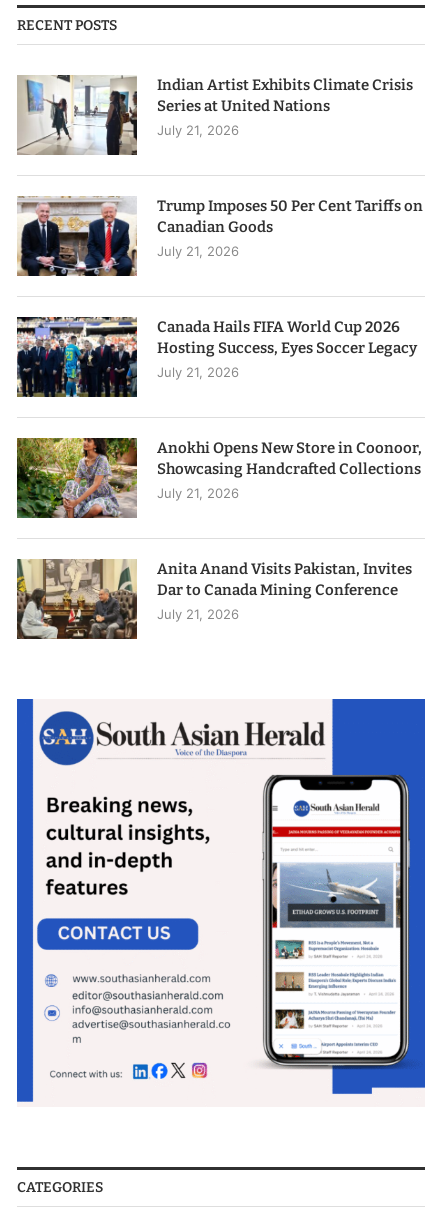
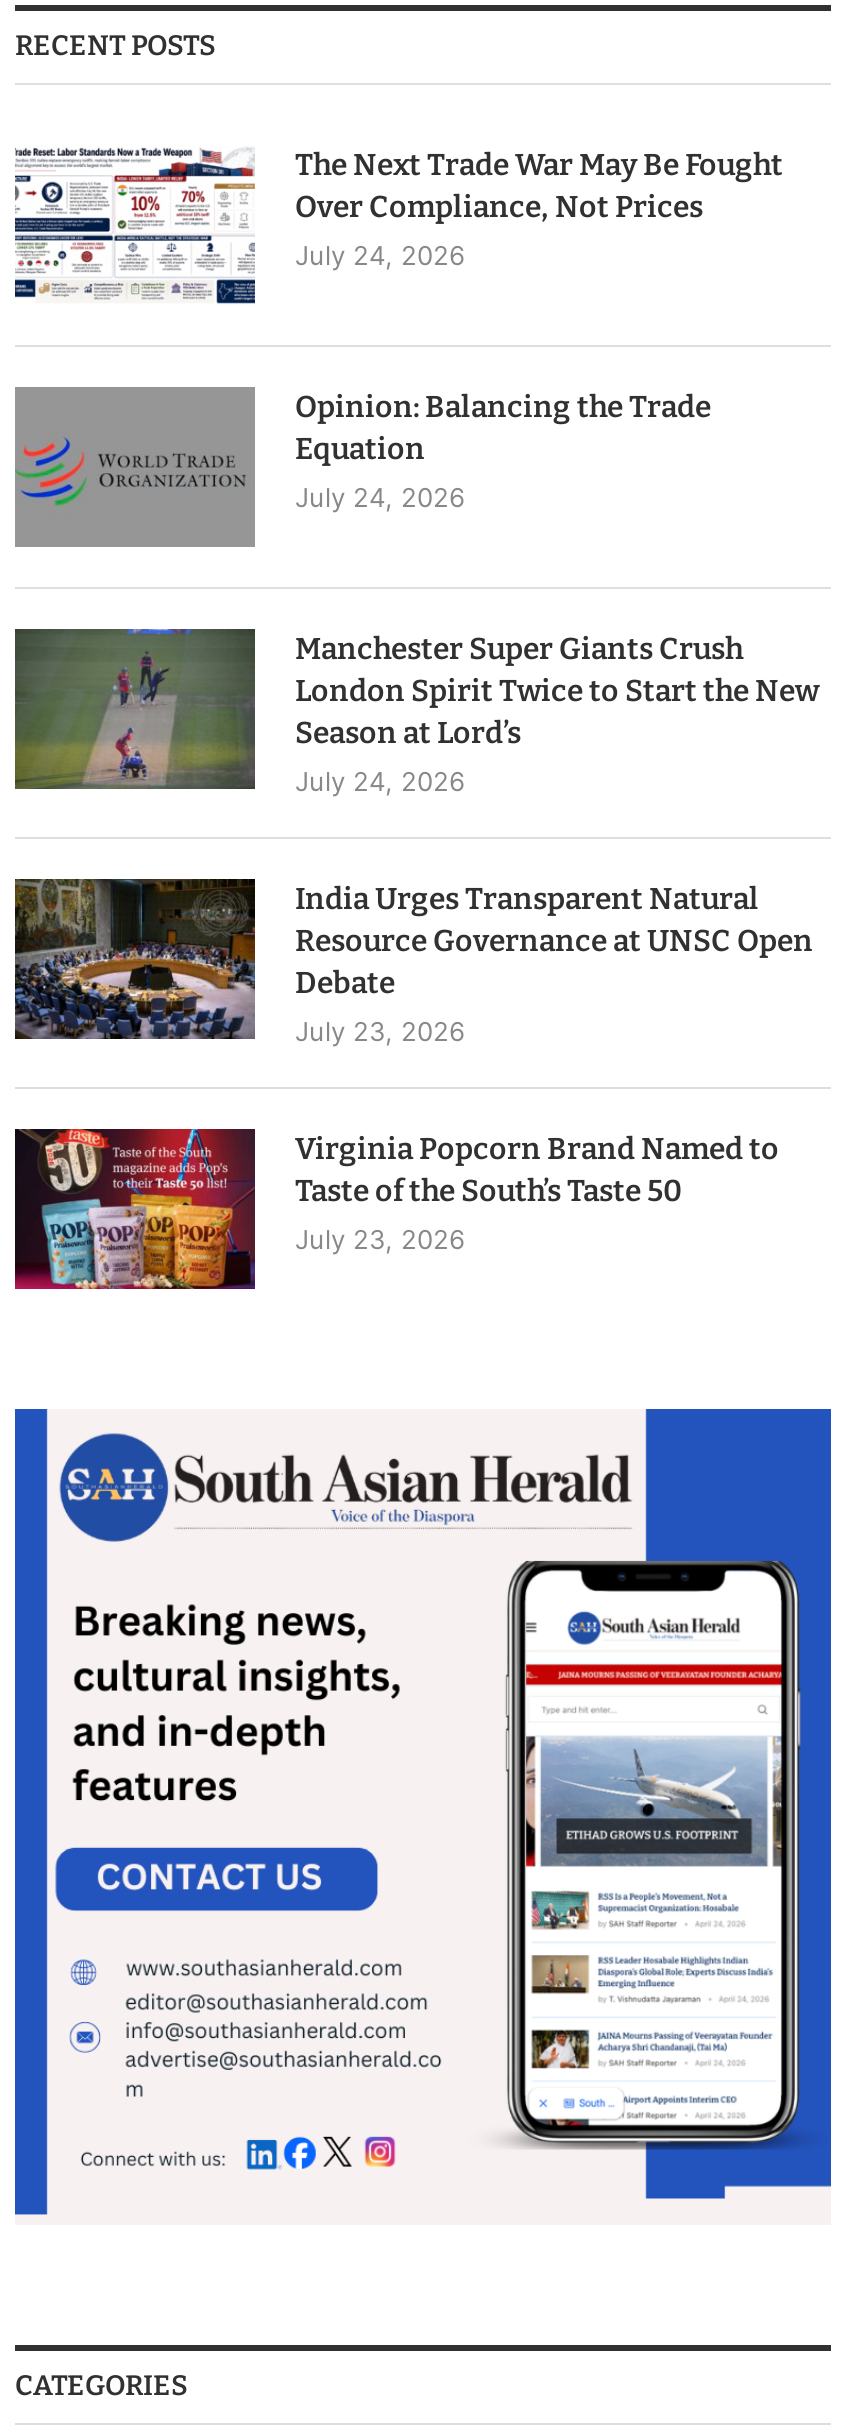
- [image]
- Indian Artist Exhibits Climate Crisis
- Series at United Nations
- July 21, 2026
+ [image]
+ The Next Trade War May Be Fought
+ Over Compliance, Not Prices
+ July 24, 2026

- [image]
- Trump Imposes 50 Per Cent Tariffs on
- Canadian Goods
- July 21, 2026
+ [image]
+ Opinion: Balancing the Trade
+ Equation
+ July 24, 2026

- [image]
- Canada Hails FIFA World Cup 2026
- Hosting Success, Eyes Soccer Legacy
- July 21, 2026
+ [image]
+ Manchester Super Giants Crush
+ London Spirit Twice to Start the New
+ Season at Lord’s
+ July 24, 2026

- [image]
- Anokhi Opens New Store in Coonoor,
- Showcasing Handcrafted Collections
- July 21, 2026
+ [image]
+ India Urges Transparent Natural
+ Resource Governance at UNSC Open
+ Debate
+ July 23, 2026

- [image]
- Anita Anand Visits Pakistan, Invites
- Dar to Canada Mining Conference
- July 21, 2026
+ [image]
+ Virginia Popcorn Brand Named to
+ Taste of the South’s Taste 50
+ July 23, 2026
